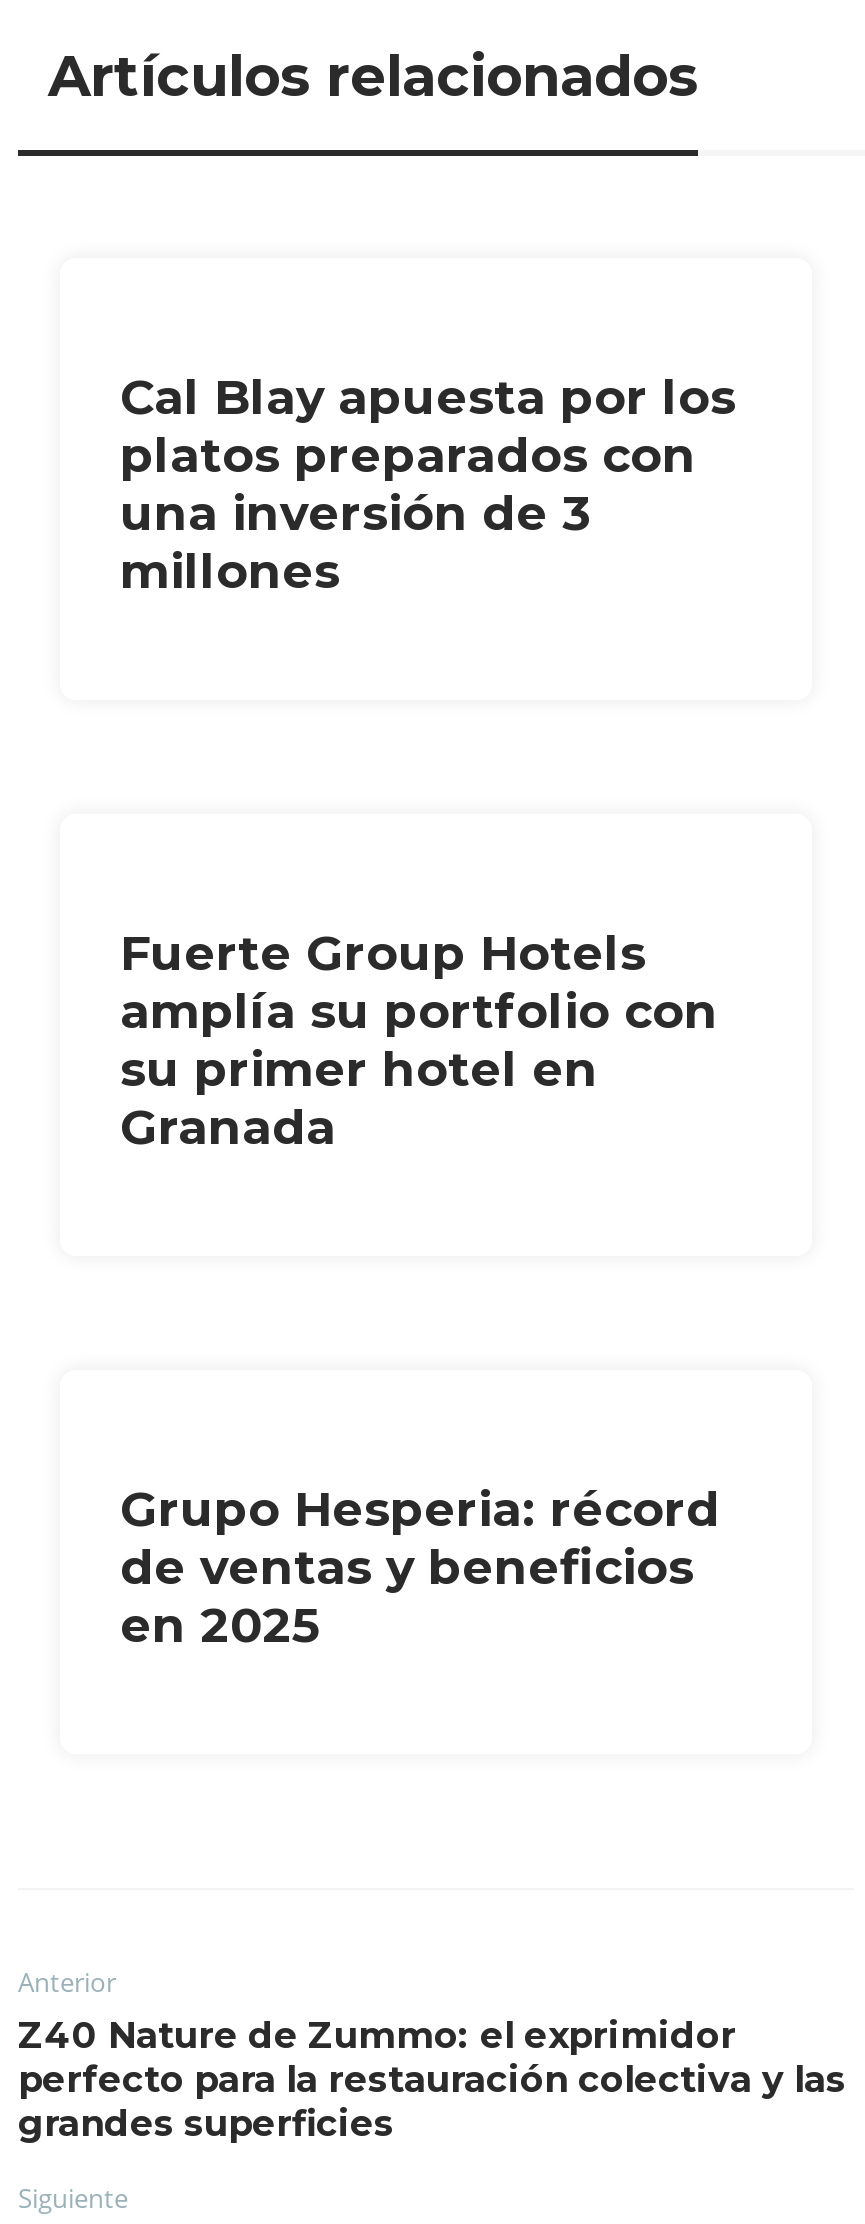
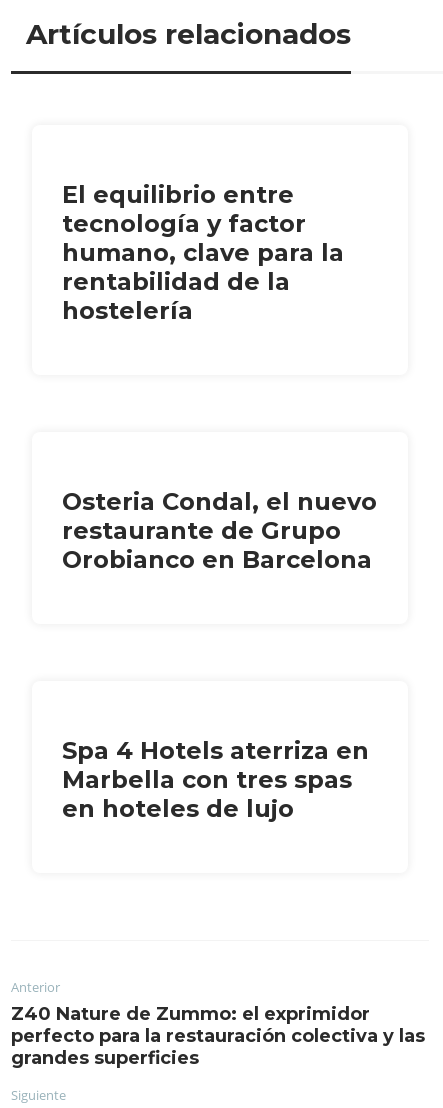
- Cal Blay apuesta por los
- platos preparados con
- una inversión de 3
- millones
+ El equilibrio entre
+ tecnología y factor
+ humano, clave para la
+ rentabilidad de la
+ hostelería

- Fuerte Group Hotels
- amplía su portfolio con
- su primer hotel en
- Granada
+ Osteria Condal, el nuevo
+ restaurante de Grupo
+ Orobianco en Barcelona

- Grupo Hesperia: récord
- de ventas y beneficios
- en 2025
+ Spa 4 Hotels aterriza en
+ Marbella con tres spas
+ en hoteles de lujo
